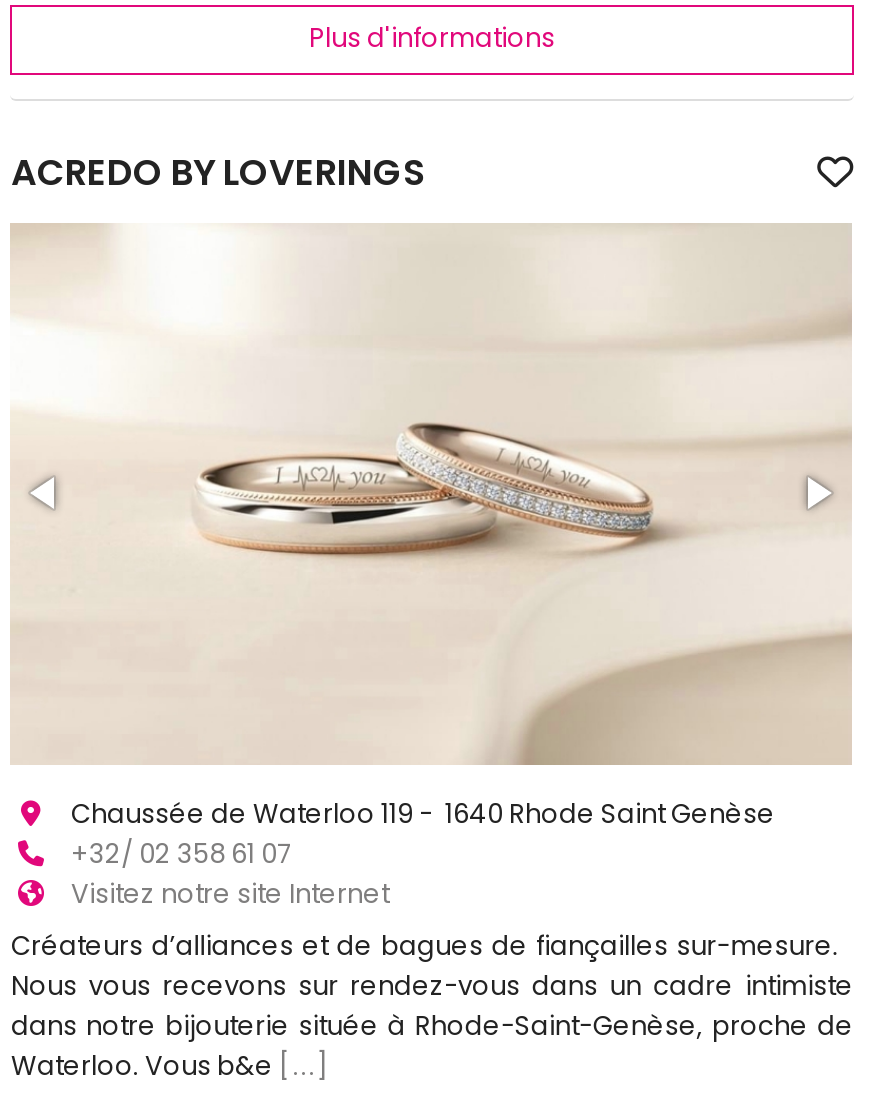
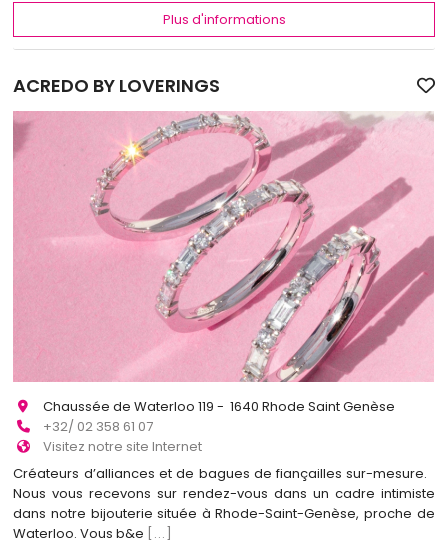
- [image]
+ [image]
